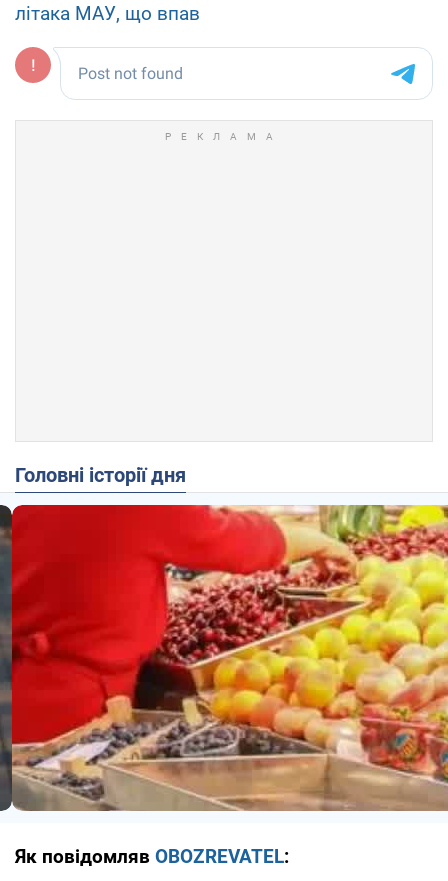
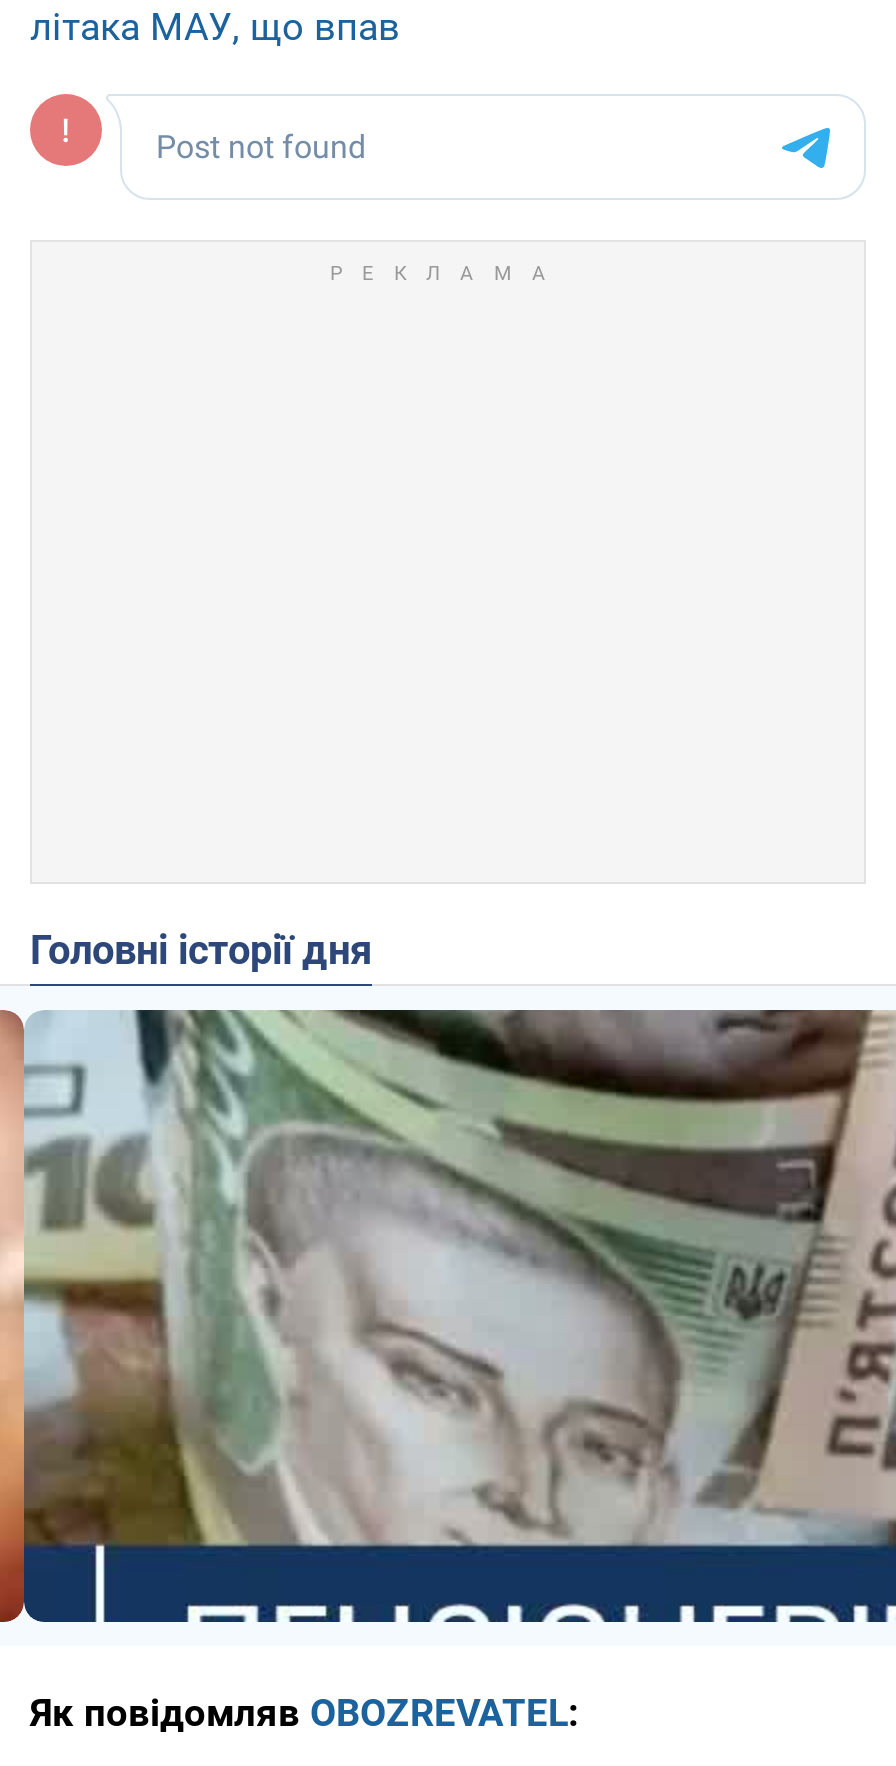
- [image]
+ [image]
